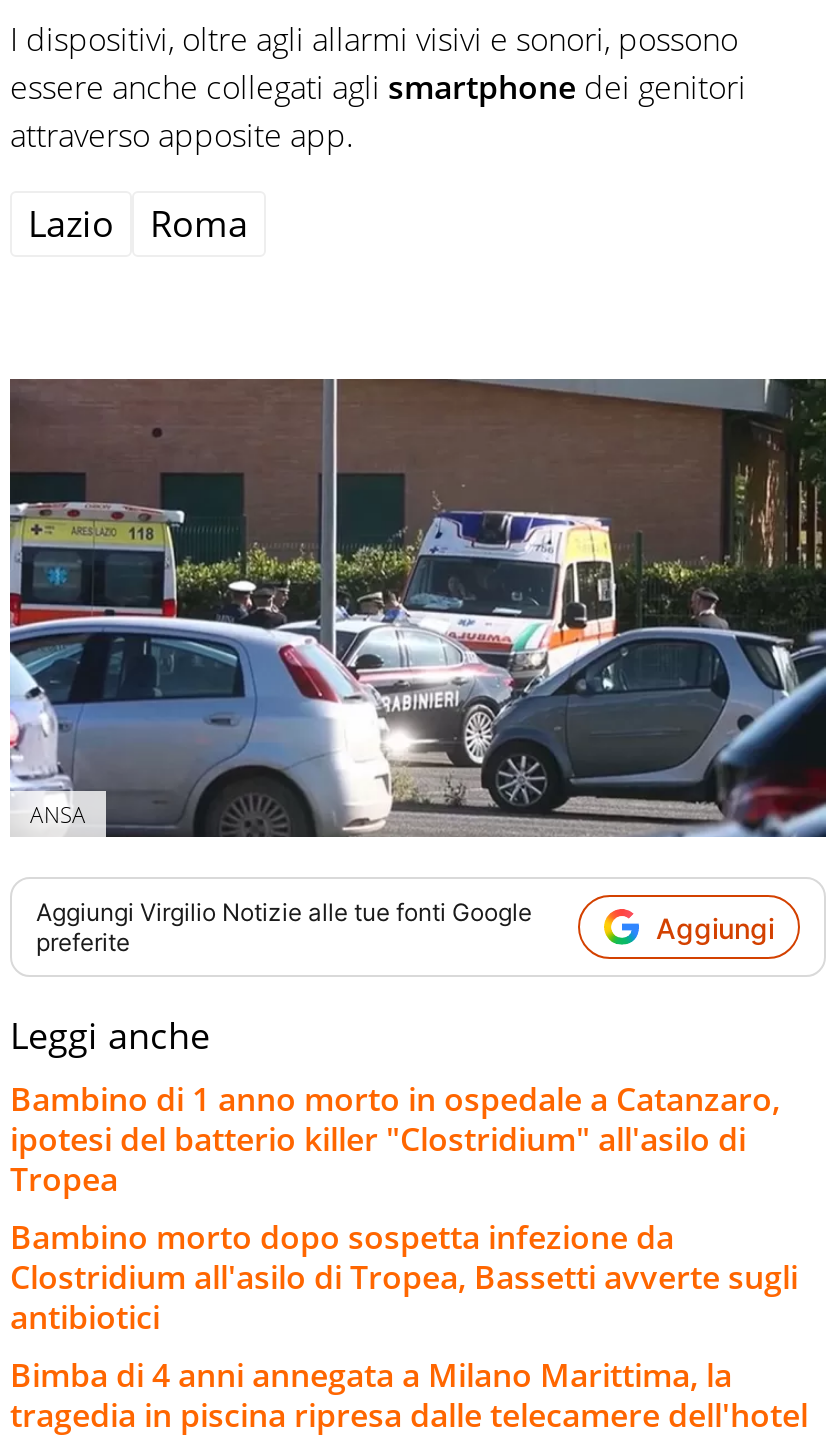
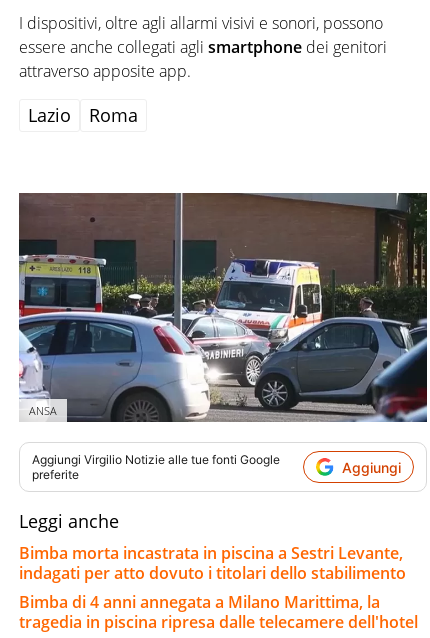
- Bambino di 1 anno morto in ospedale a Catanzaro,
- ipotesi del batterio killer "Clostridium" all'asilo di
- Tropea
- Bambino morto dopo sospetta infezione da
- Clostridium all'asilo di Tropea, Bassetti avverte sugli
- antibiotici
+ Bimba morta incastrata in piscina a Sestri Levante,
+ indagati per atto dovuto i titolari dello stabilimento
